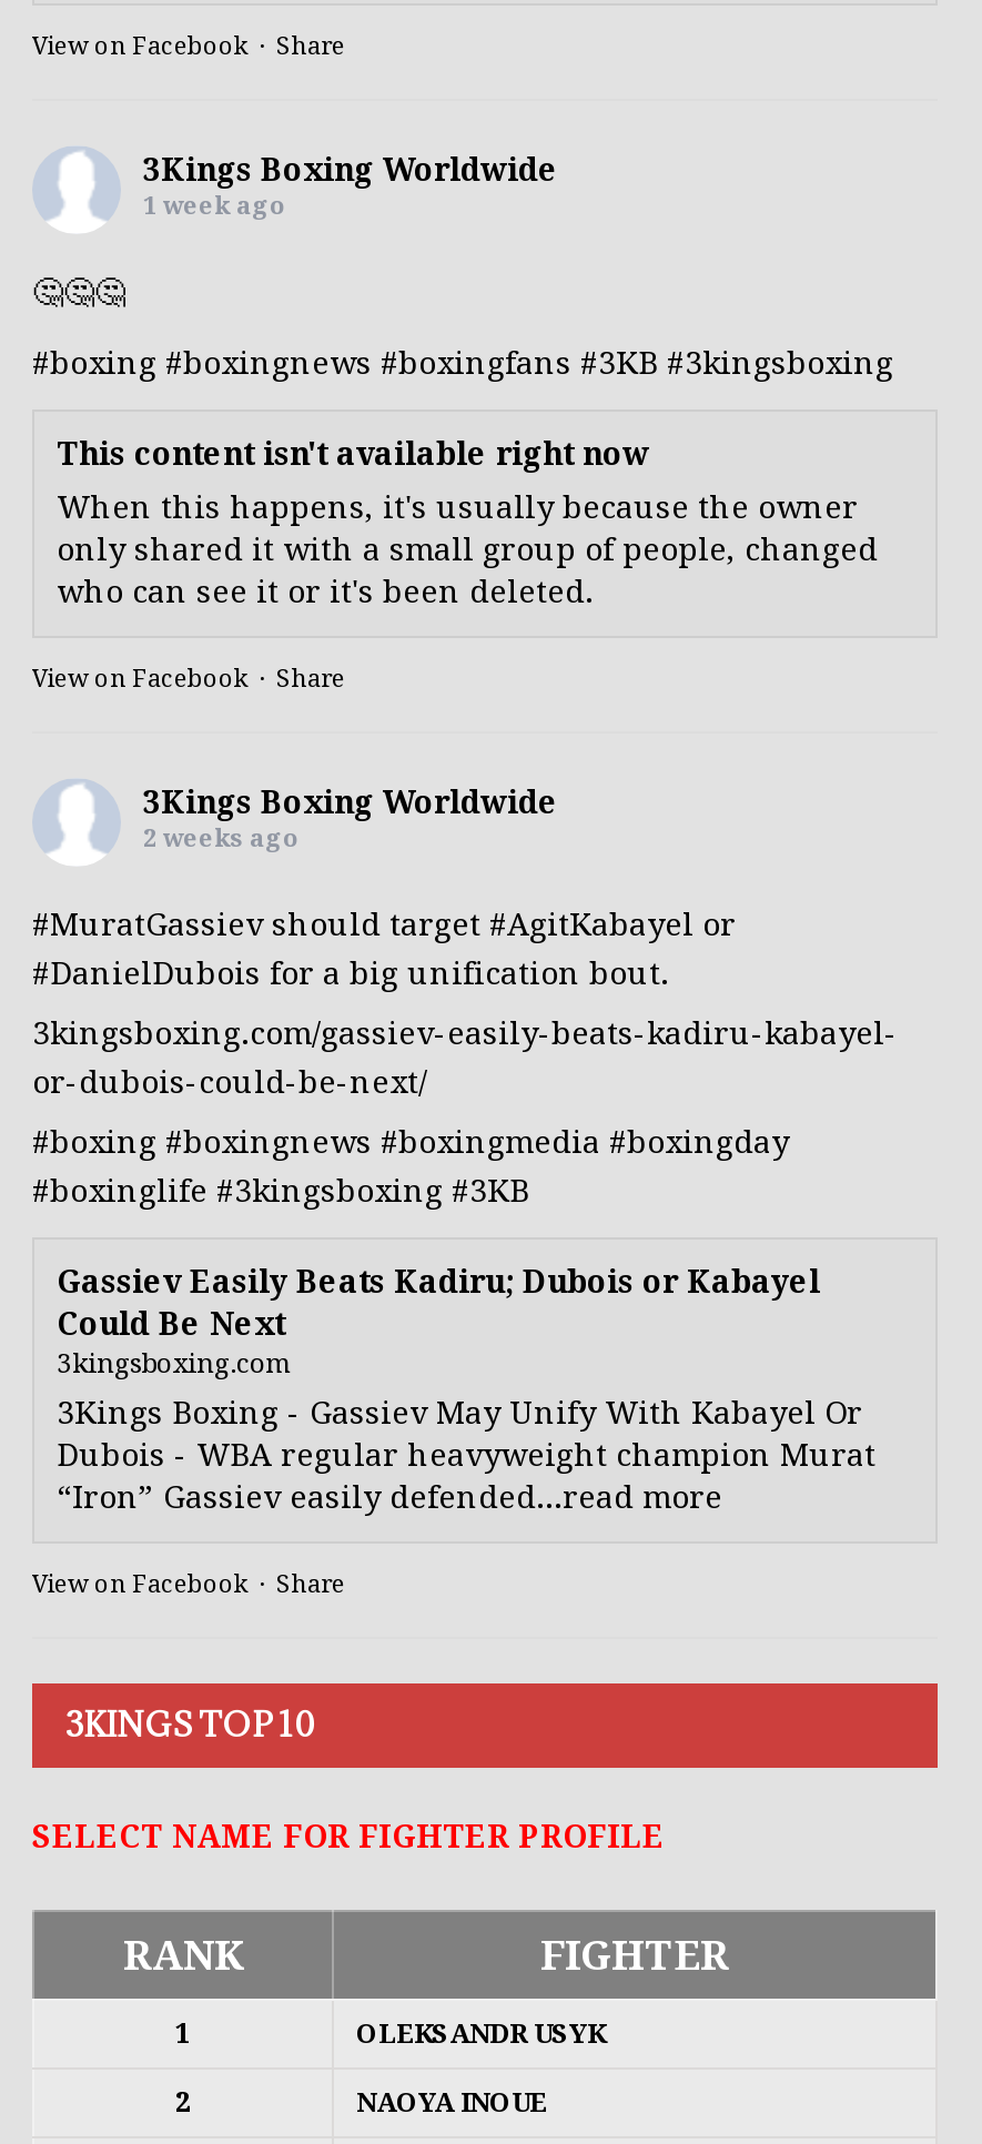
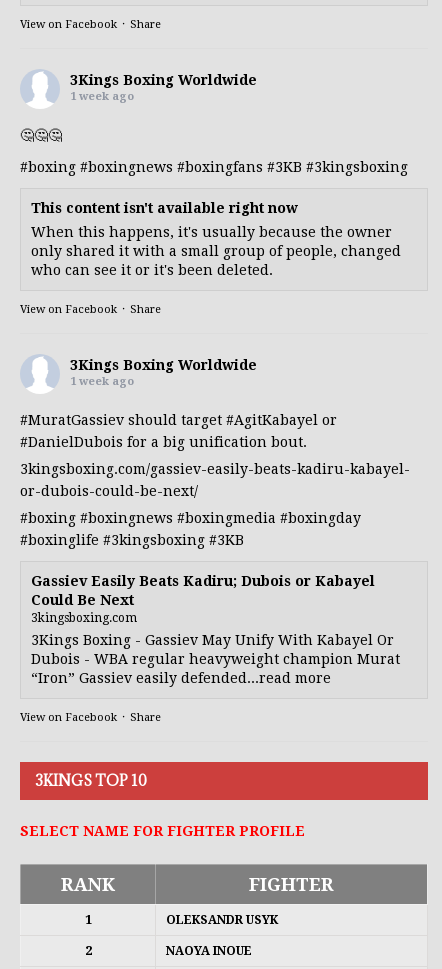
- 2 weeks ago
+ 1 week ago
